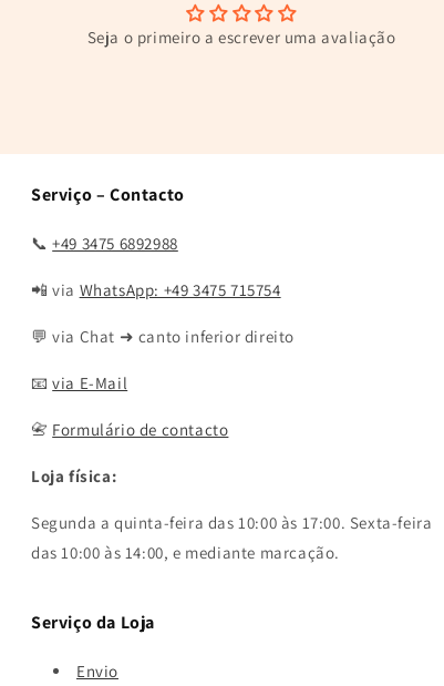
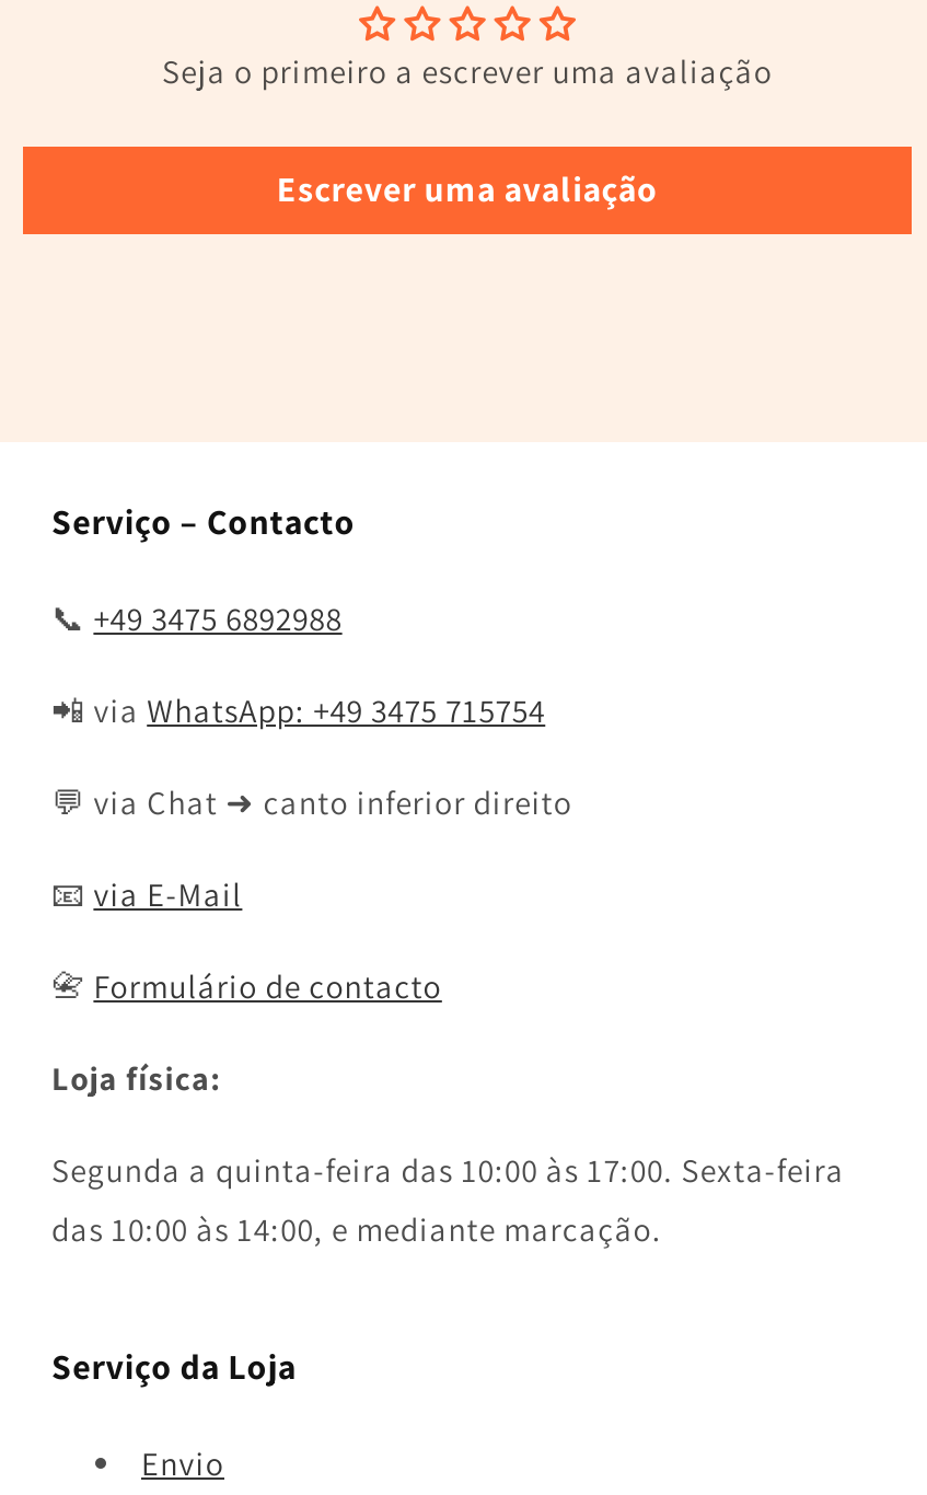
+ Escrever uma avaliação
